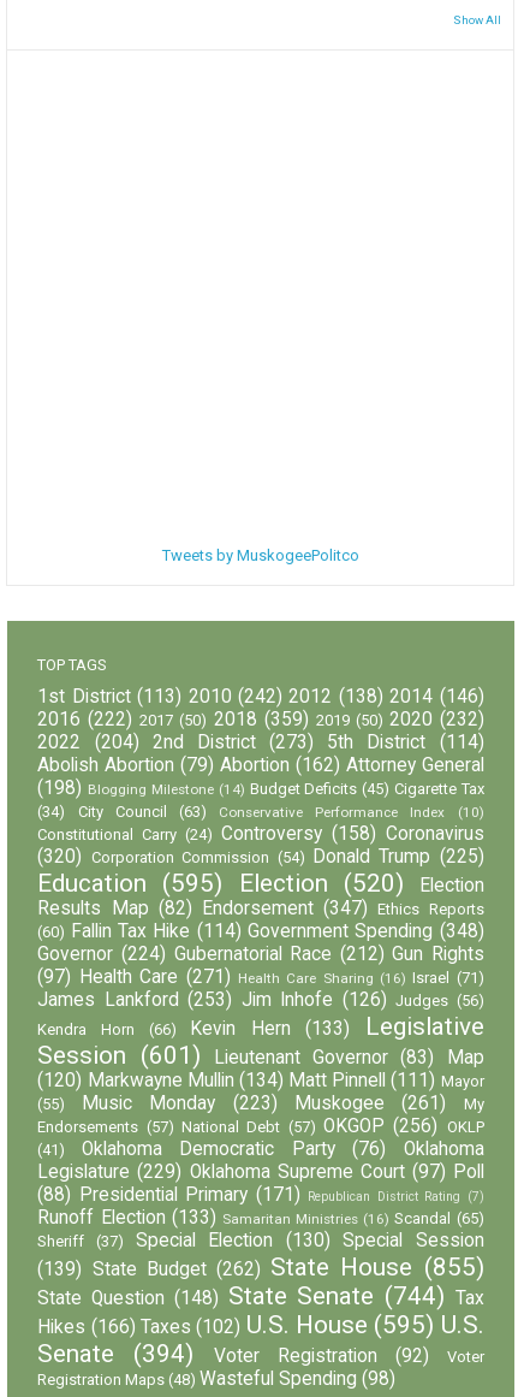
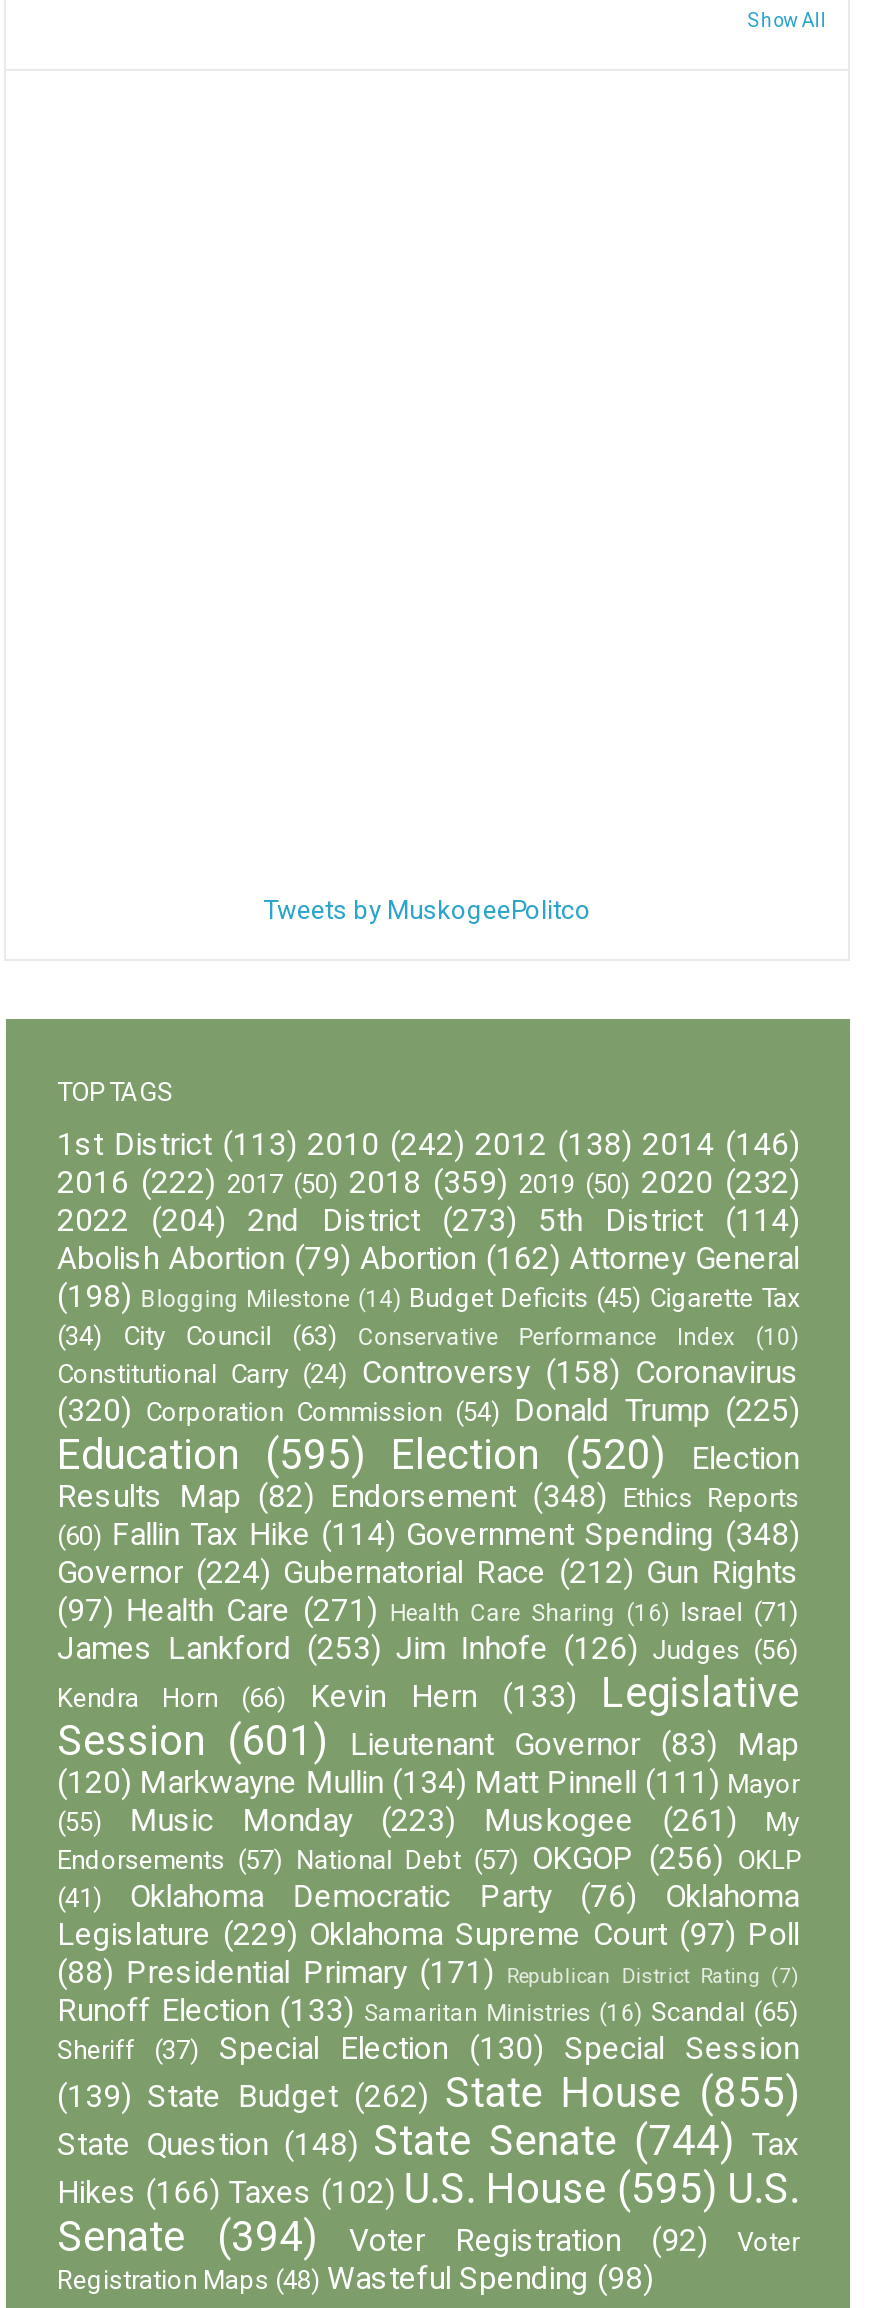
- Results Map (82) Endorsement (347) Ethics Reports
+ Results Map (82) Endorsement (348) Ethics Reports
